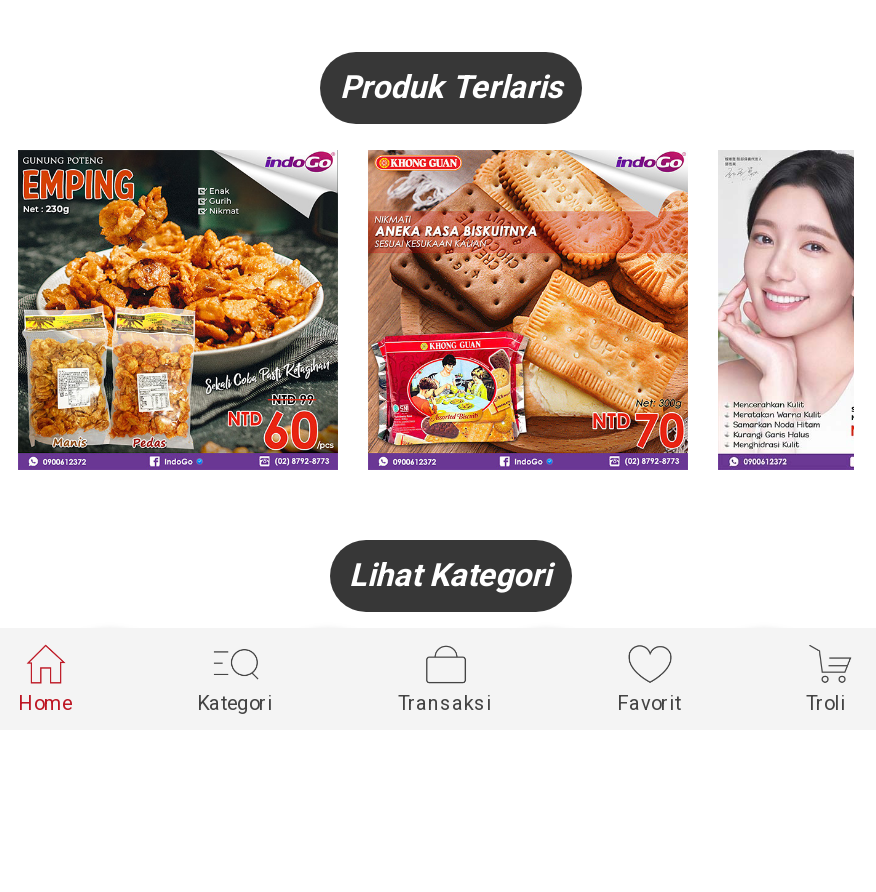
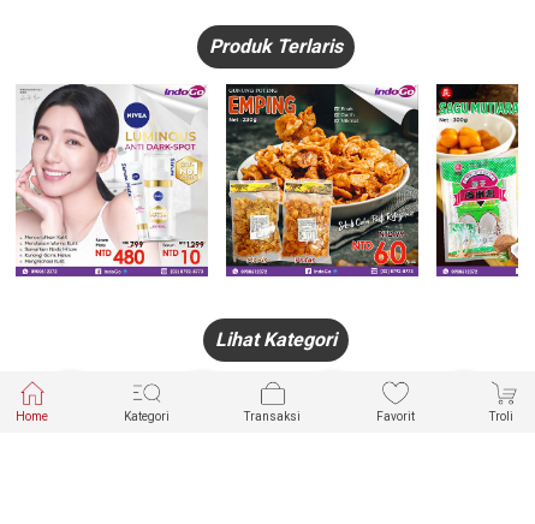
- [image]
+ [image]

- [image]
+ [image]

- [image]
+ [image]
